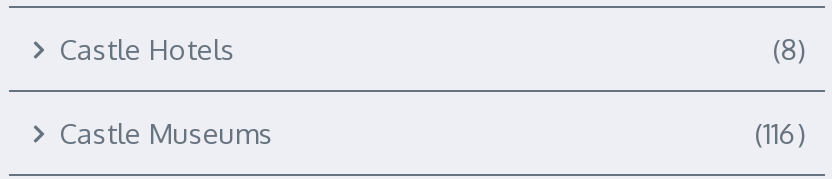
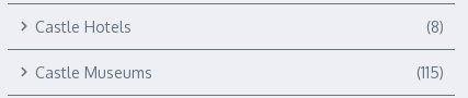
- (116)
+ (115)
